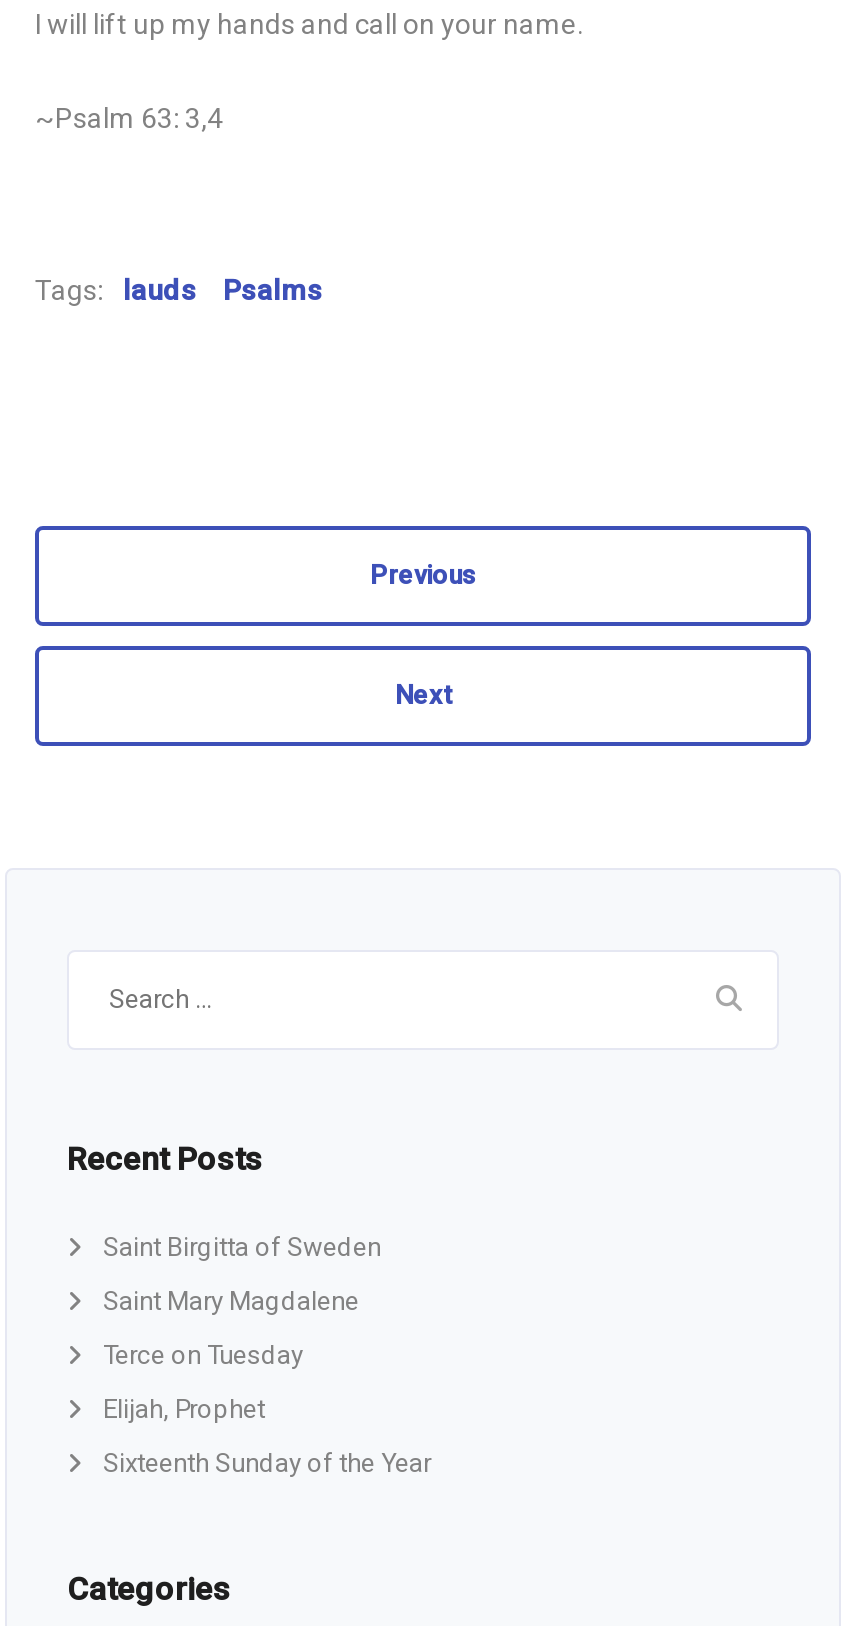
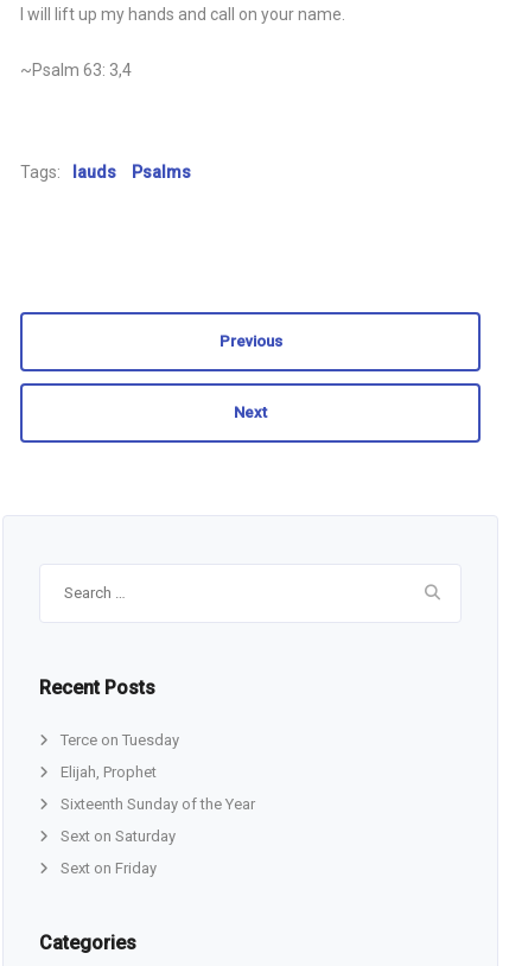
- Saint Birgitta of Sweden
- Saint Mary Magdalene

moved up: Terce on Tuesday | Elijah, Prophet | Sixteenth Sunday of the Year

+ Sext on Saturday
+ Sext on Friday
